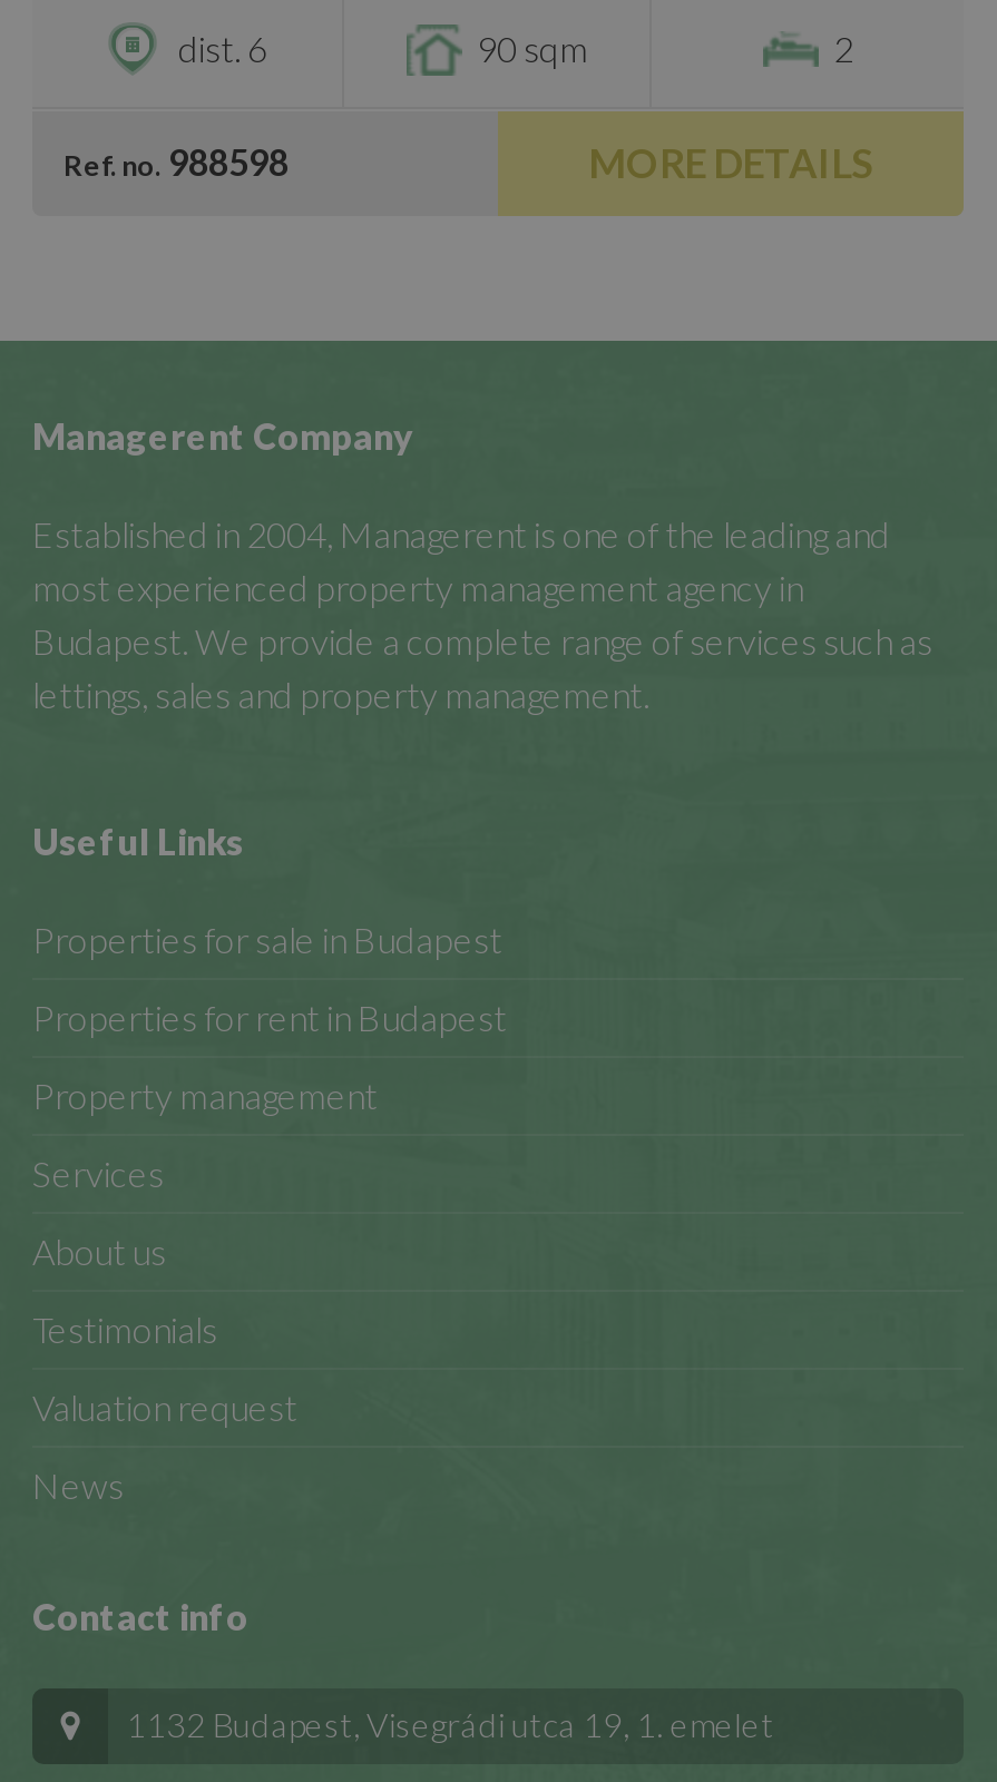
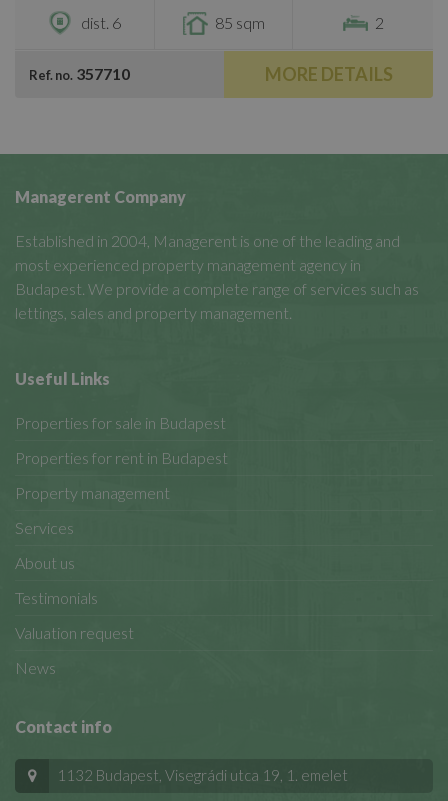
- 90 sqm
+ 85 sqm

- Ref. no. 988598
+ Ref. no. 357710
